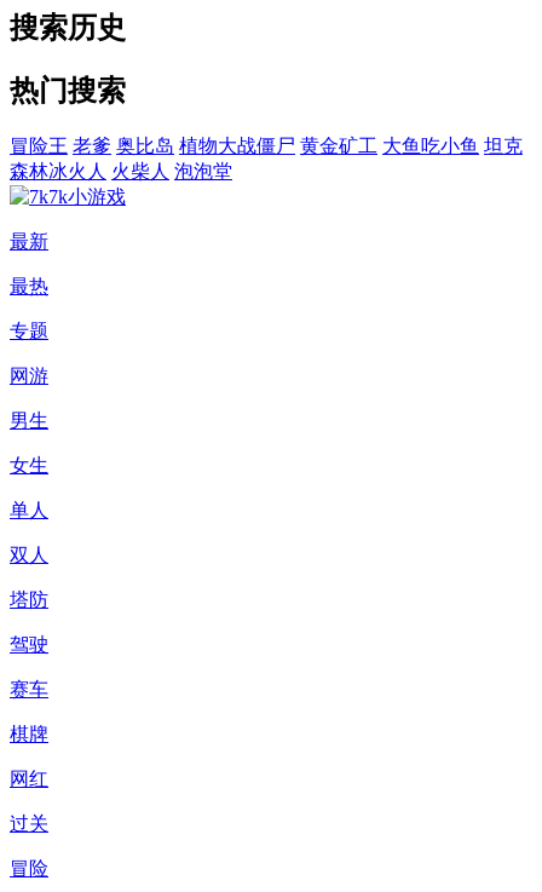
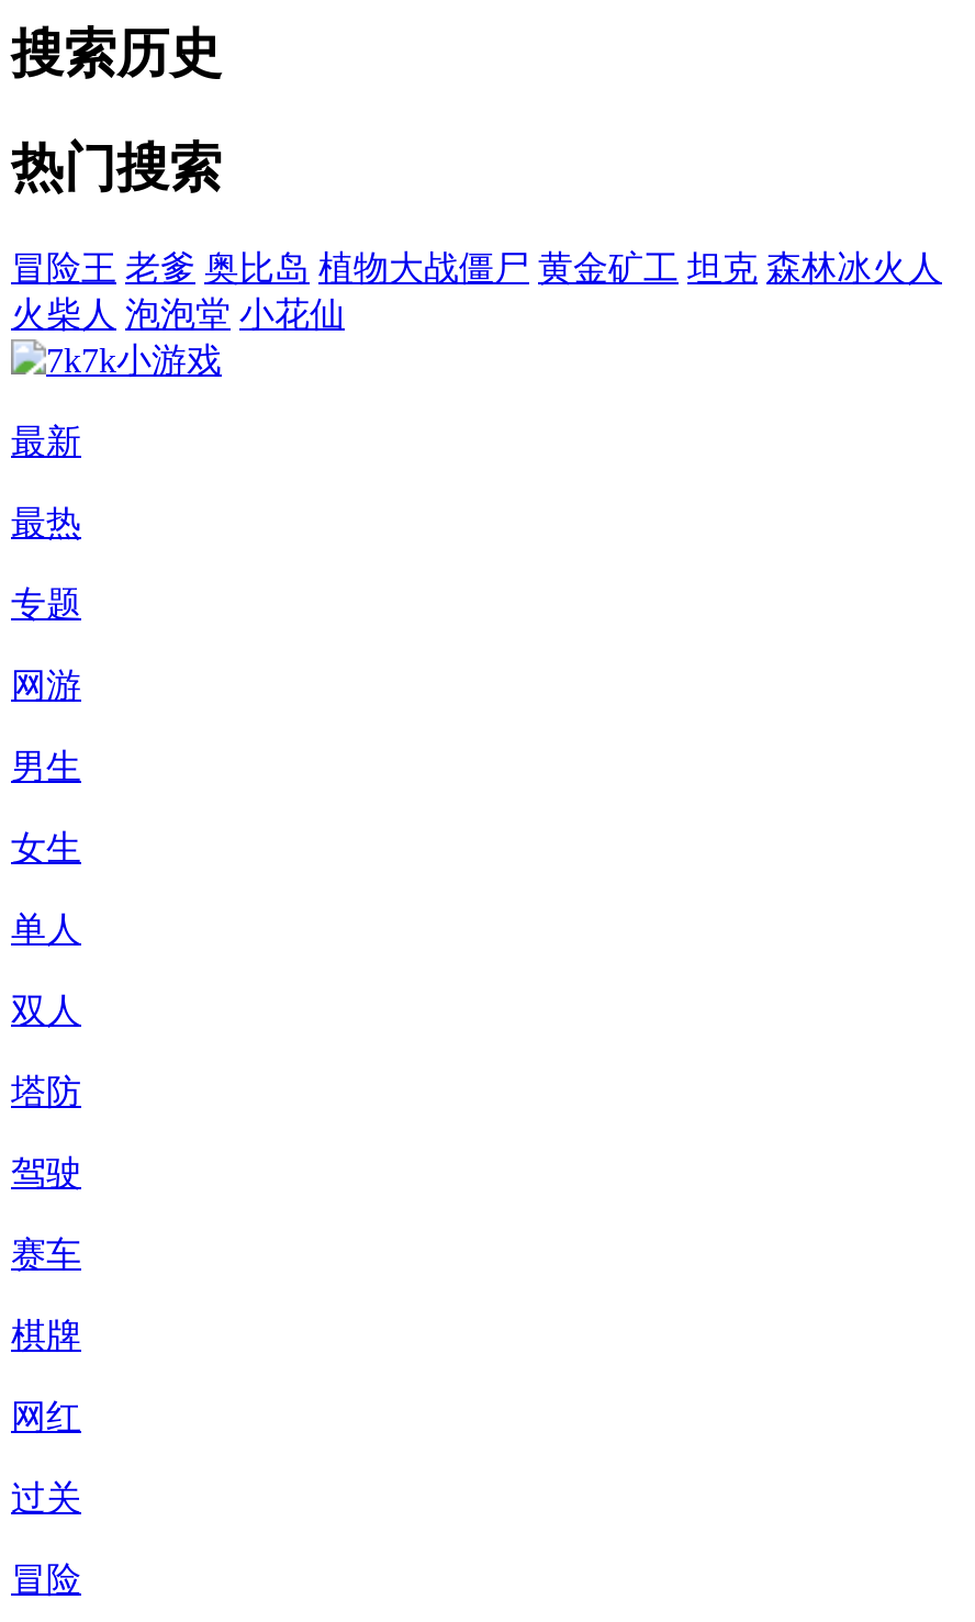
- 冒险王 老爹 奥比岛 植物大战僵尸 黄金矿工 大鱼吃小鱼 坦克
- 森林冰火人 火柴人 泡泡堂
+ 冒险王 老爹 奥比岛 植物大战僵尸 黄金矿工 坦克 森林冰火人
+ 火柴人 泡泡堂 小花仙
